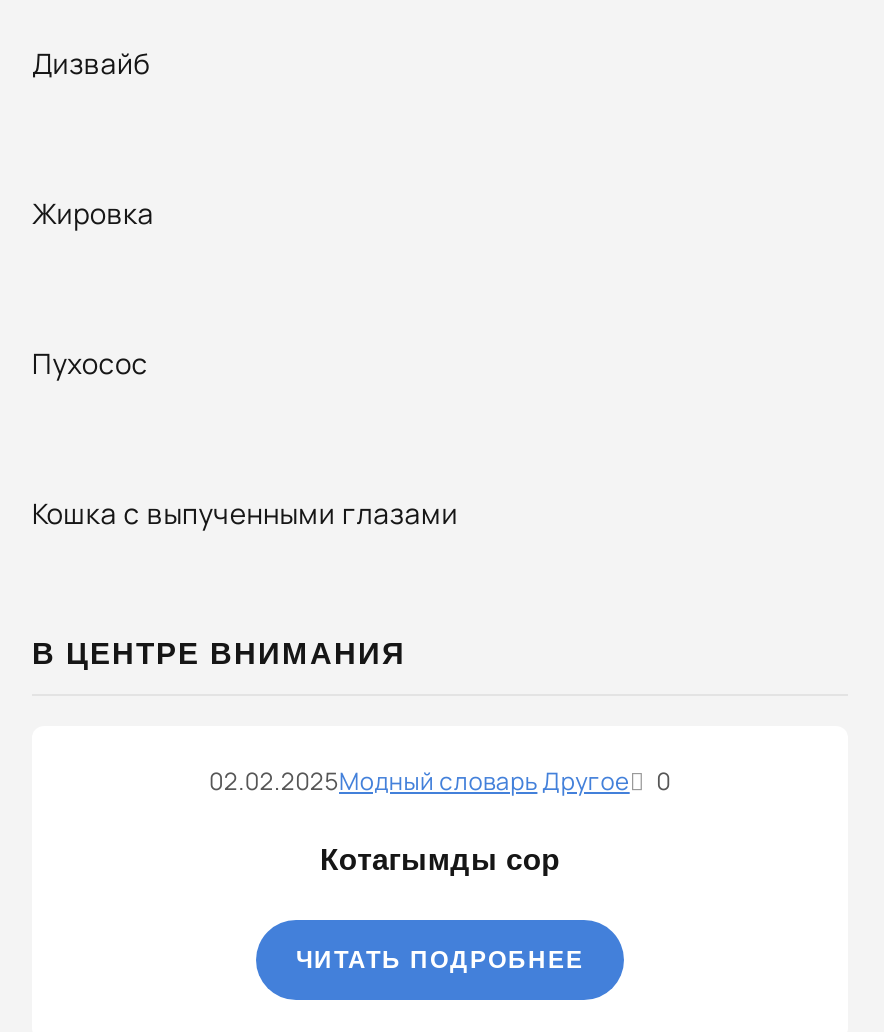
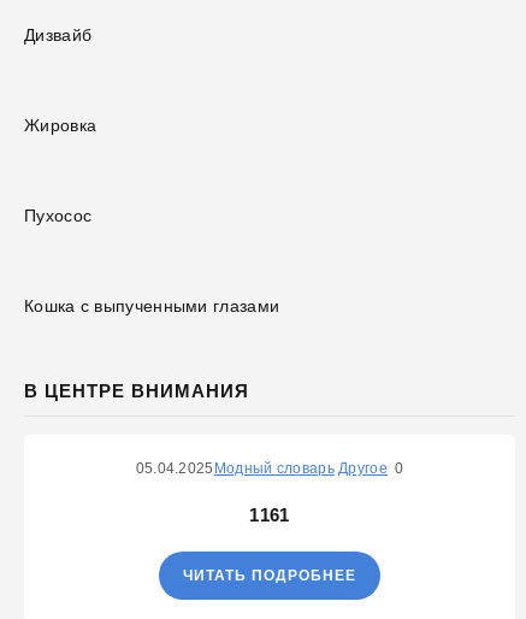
- 02.02.2025Модный словарь Другое
- 0
+ 05.04.2025 Модный словарь Другое 0

- Котагымды сор
+ 1161
